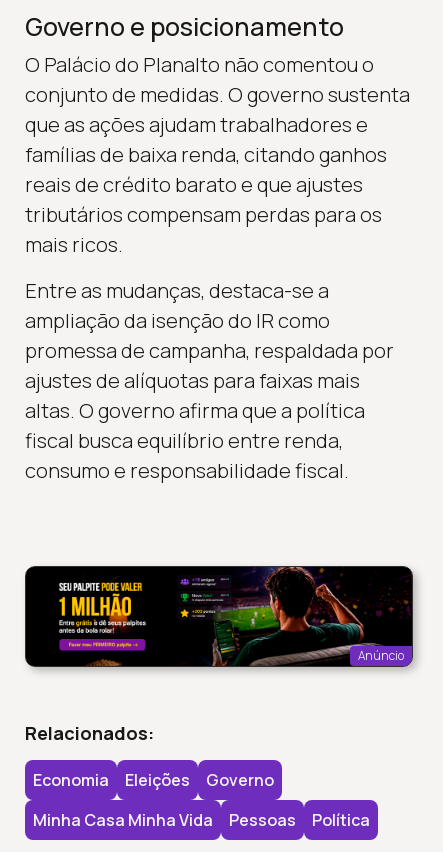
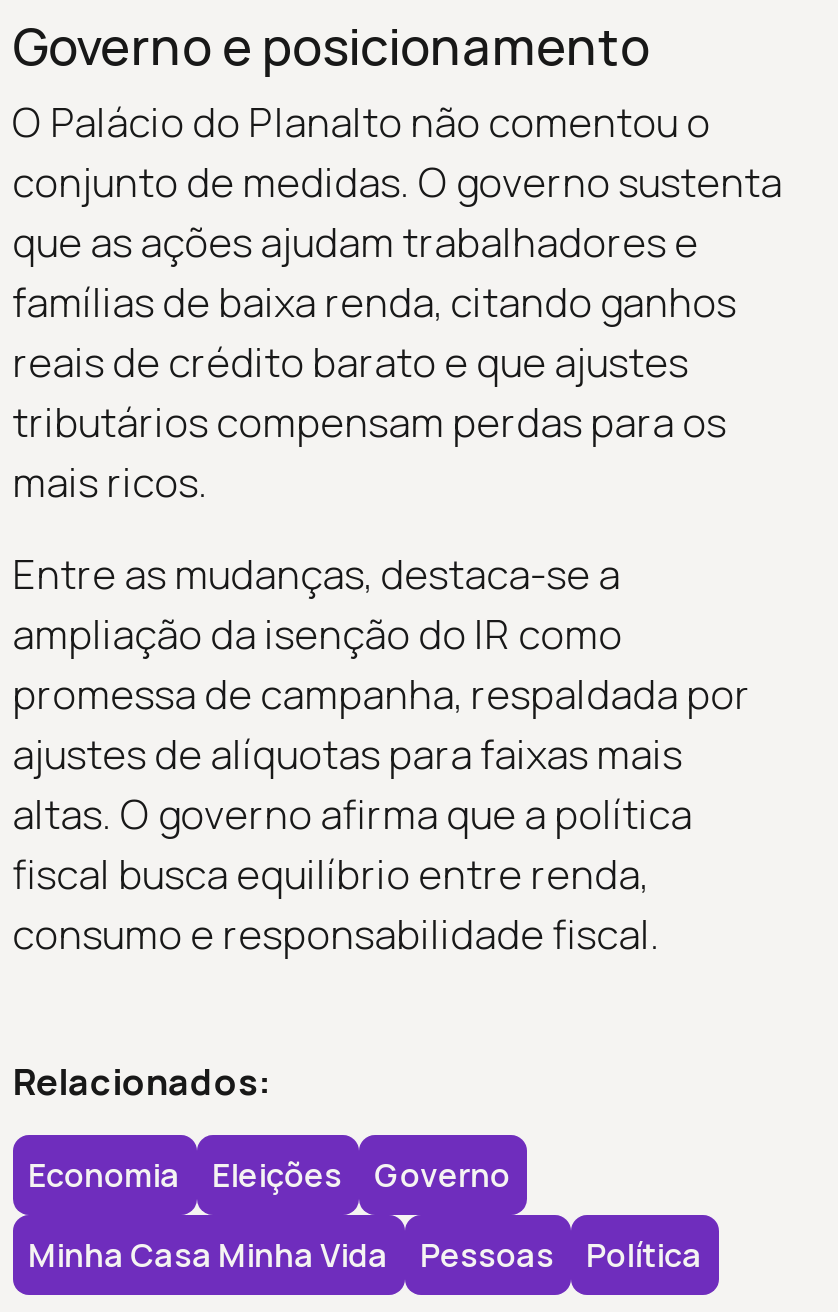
- [image]
- Anúncio
